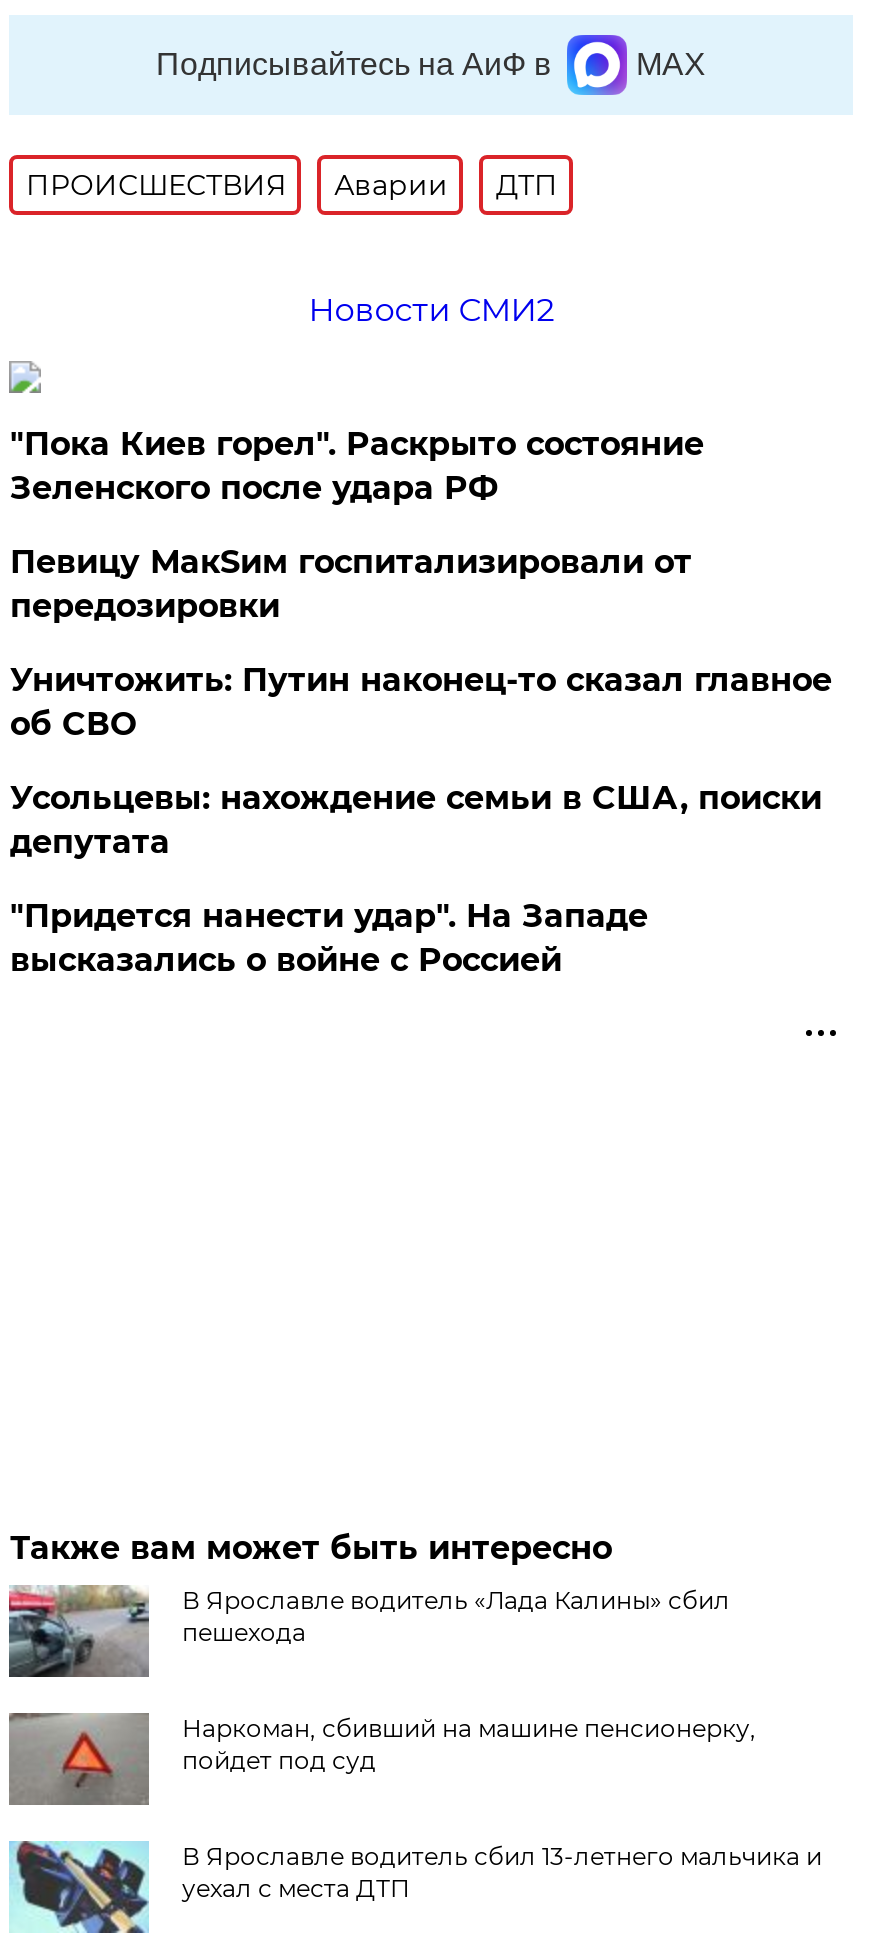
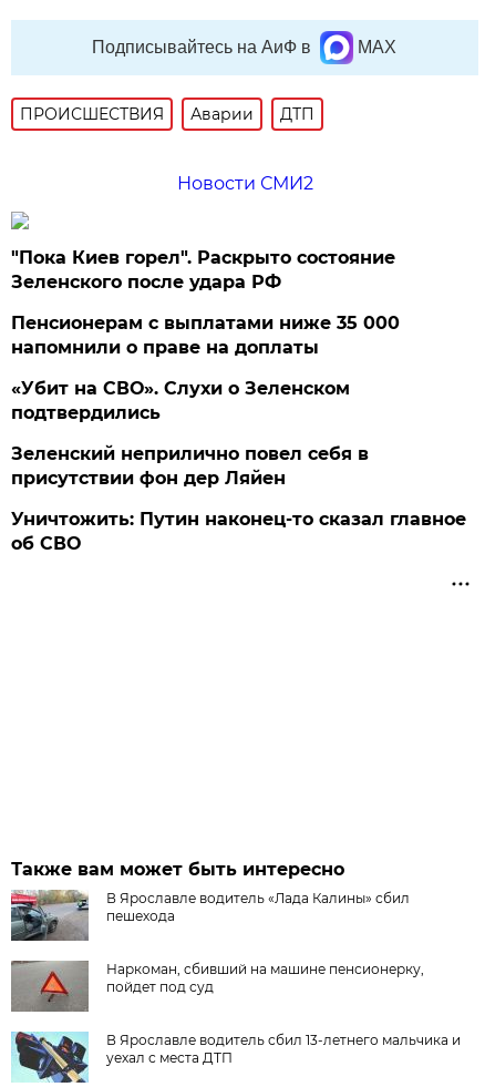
- Певицу МакSим госпитализировали от
- передозировки
+ Пенсионерам с выплатами ниже 35 000
+ напомнили о праве на доплаты
+ «Убит на СВО». Слухи о Зеленском
+ подтвердились
+ Зеленский неприлично повел cебя в
+ присутствии фон дер Ляйен

moved down: Уничтожить: Путин наконец-то сказал главное | об СВО

- Усольцевы: нахождение семьи в США, поиски
- депутата
- "Придется нанести удар". На Западе
- высказались о войне с Россией
